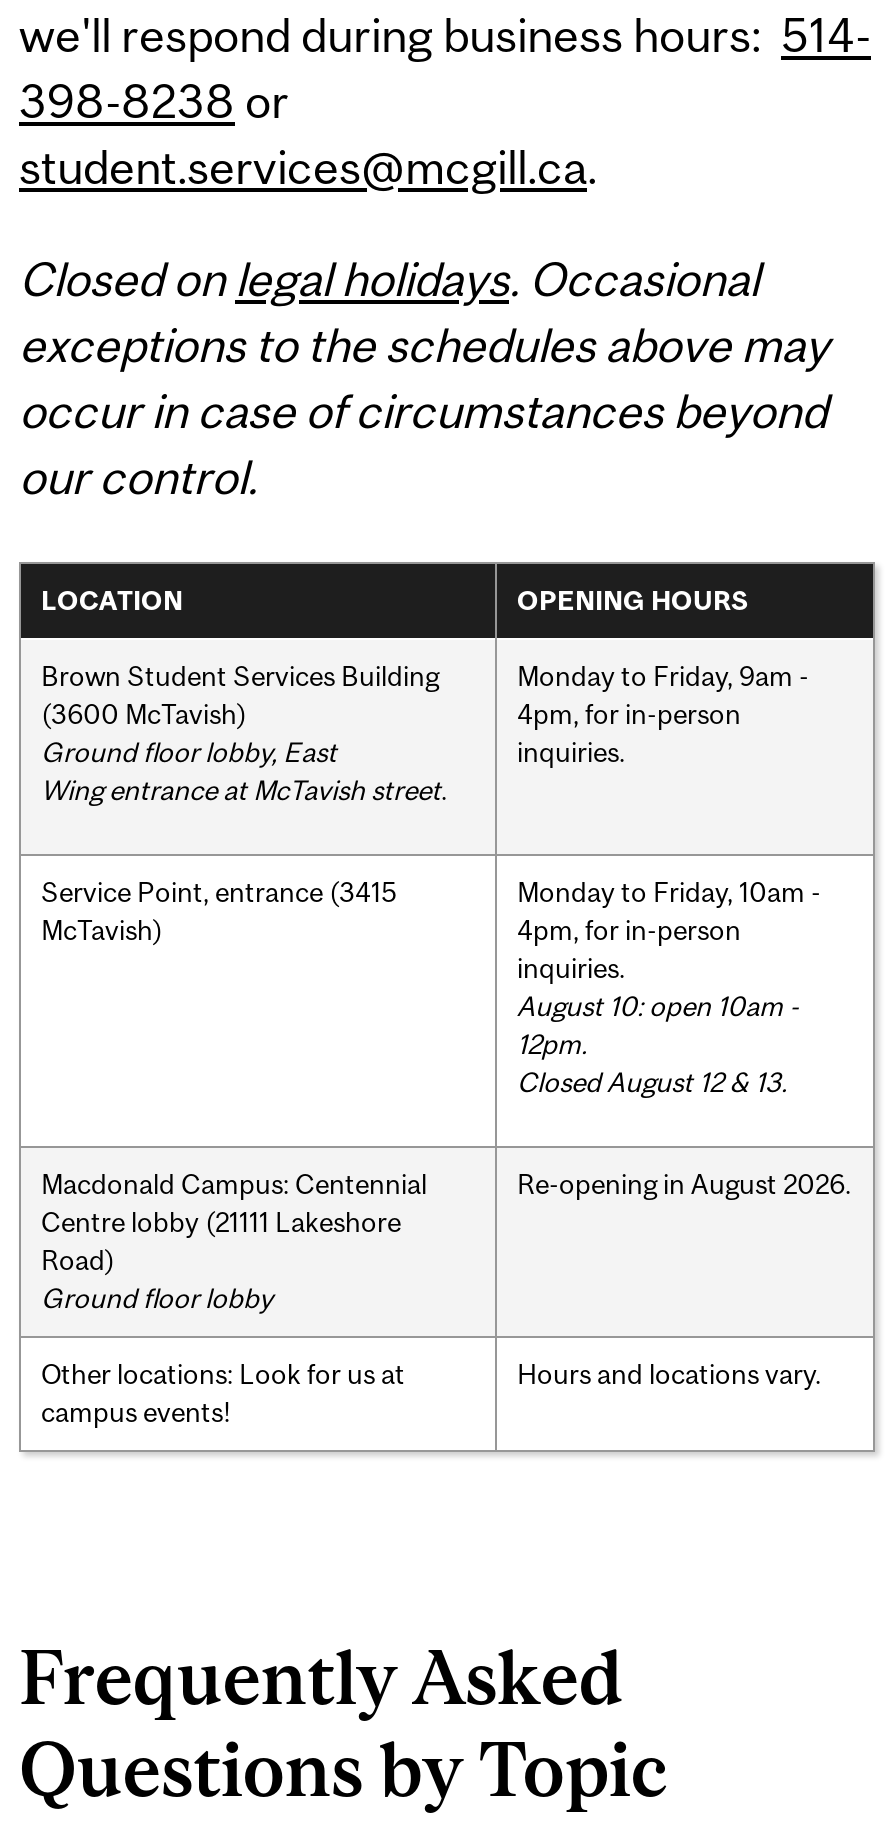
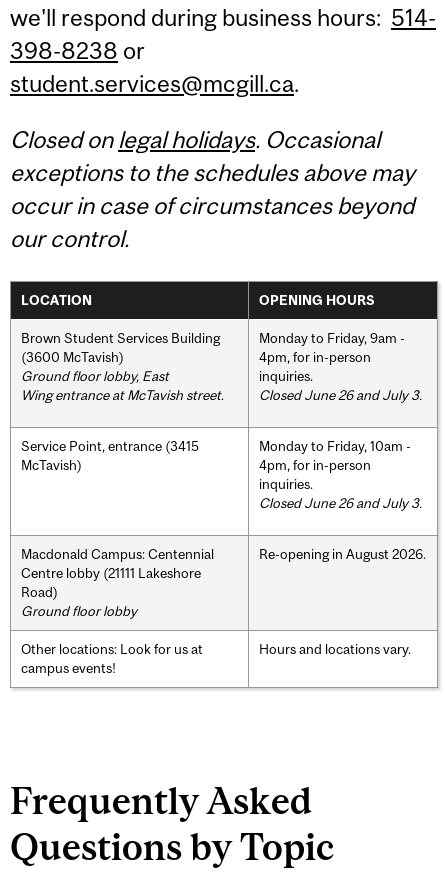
+ Closed June 26 and July 3.

- August 10: open 10am -
- 12pm.
- Closed August 12 & 13.
+ Closed June 26 and July 3.
